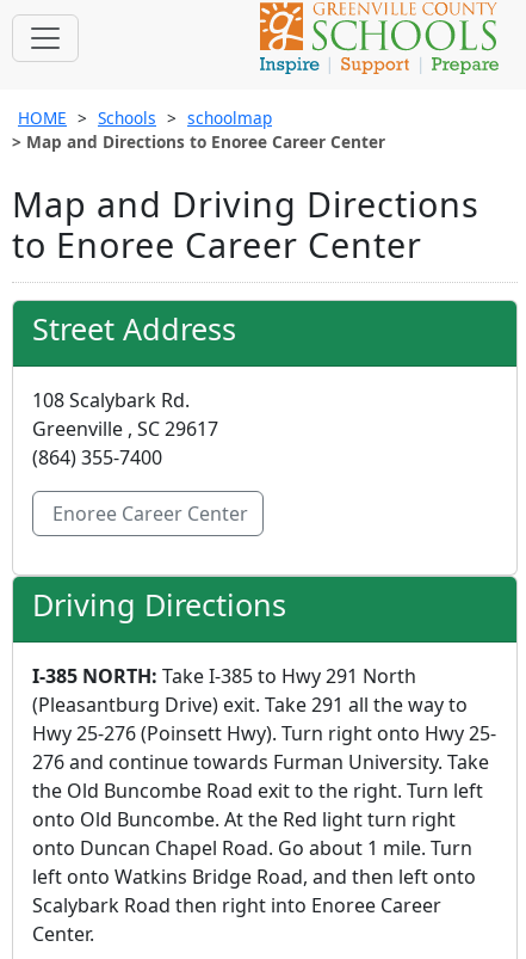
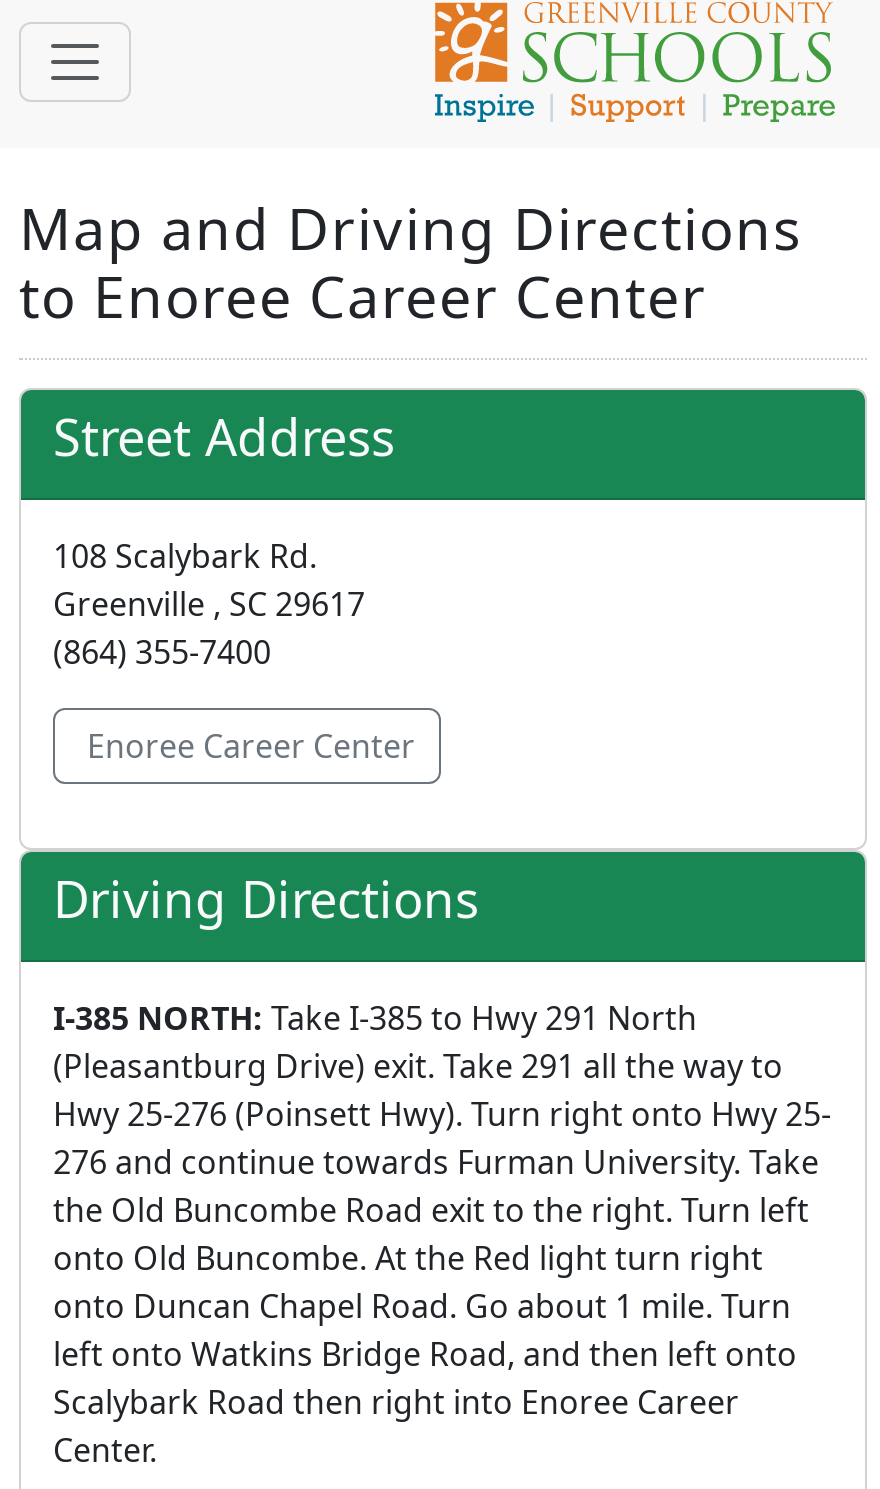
- HOME
- Schools
- schoolmap
- Map and Directions to Enoree Career Center
